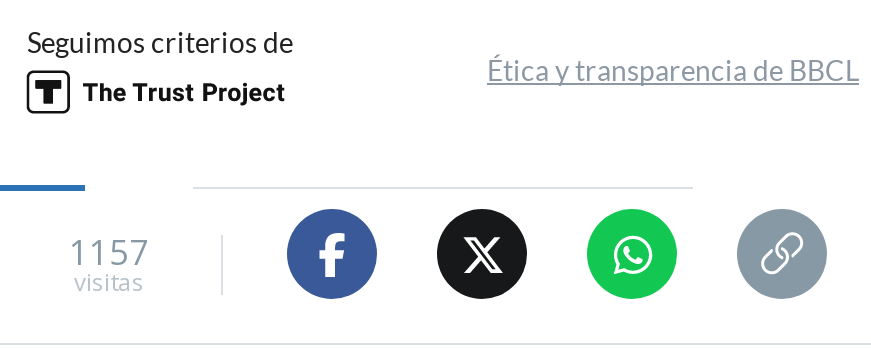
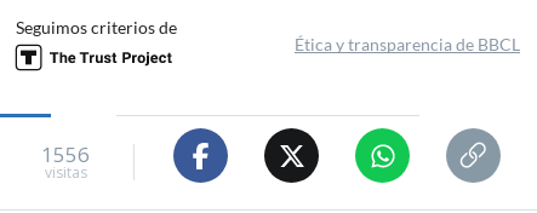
- 1157
+ 1556
